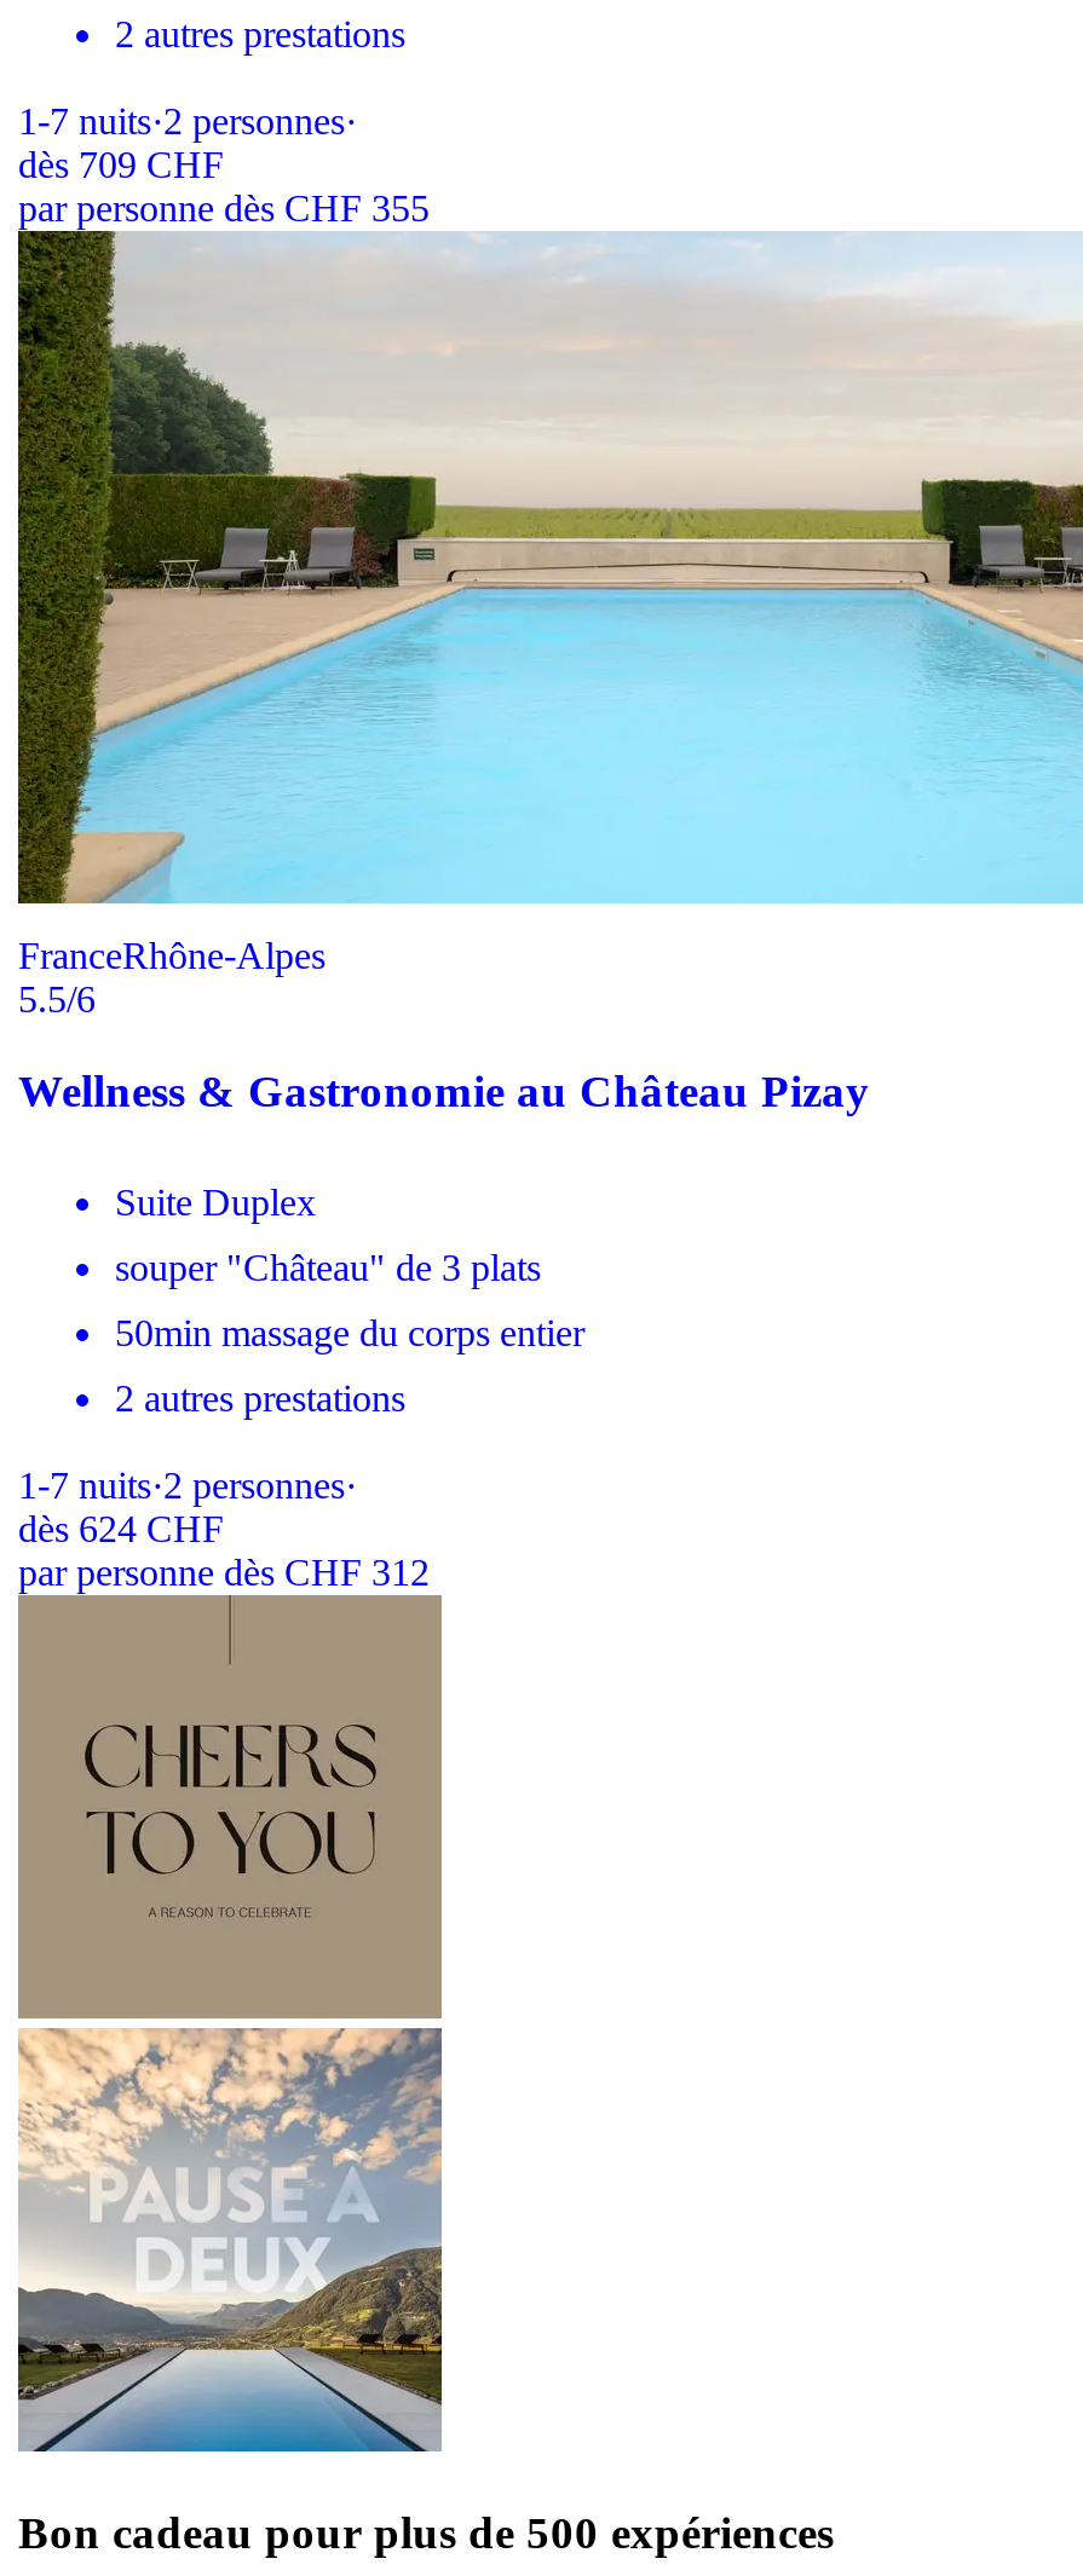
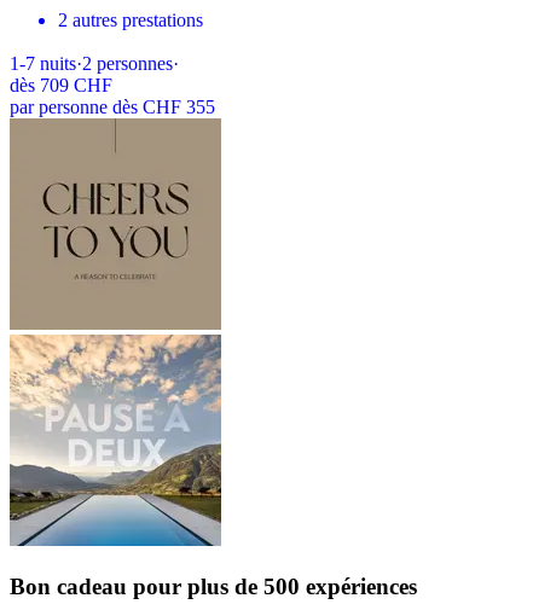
- [image]
- FranceRhône-Alpes
- 5.5/6
- Wellness & Gastronomie au Château Pizay
- Suite Duplex
- souper "Château" de 3 plats
- 50min massage du corps entier
- 2 autres prestations
- 1-7 nuits·2 personnes·
- dès 624 CHF
- par personne dès CHF 312
